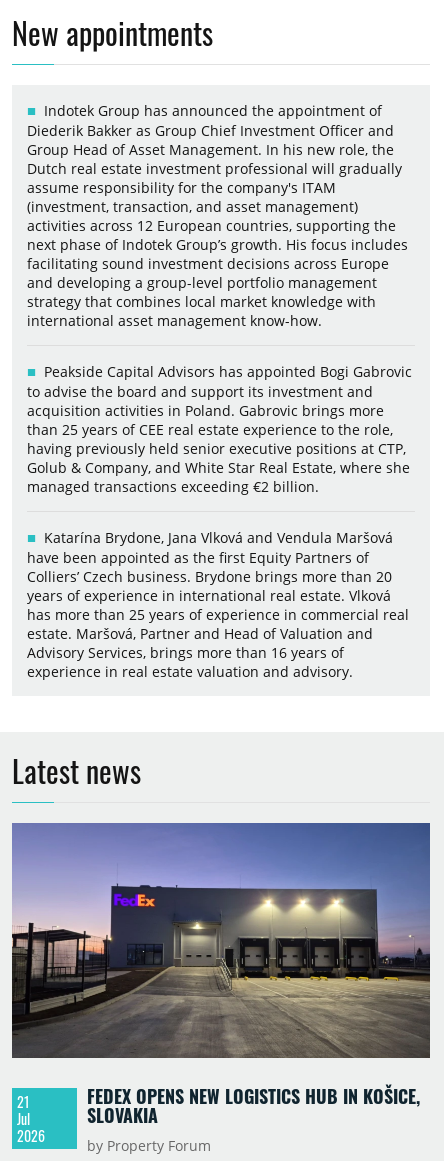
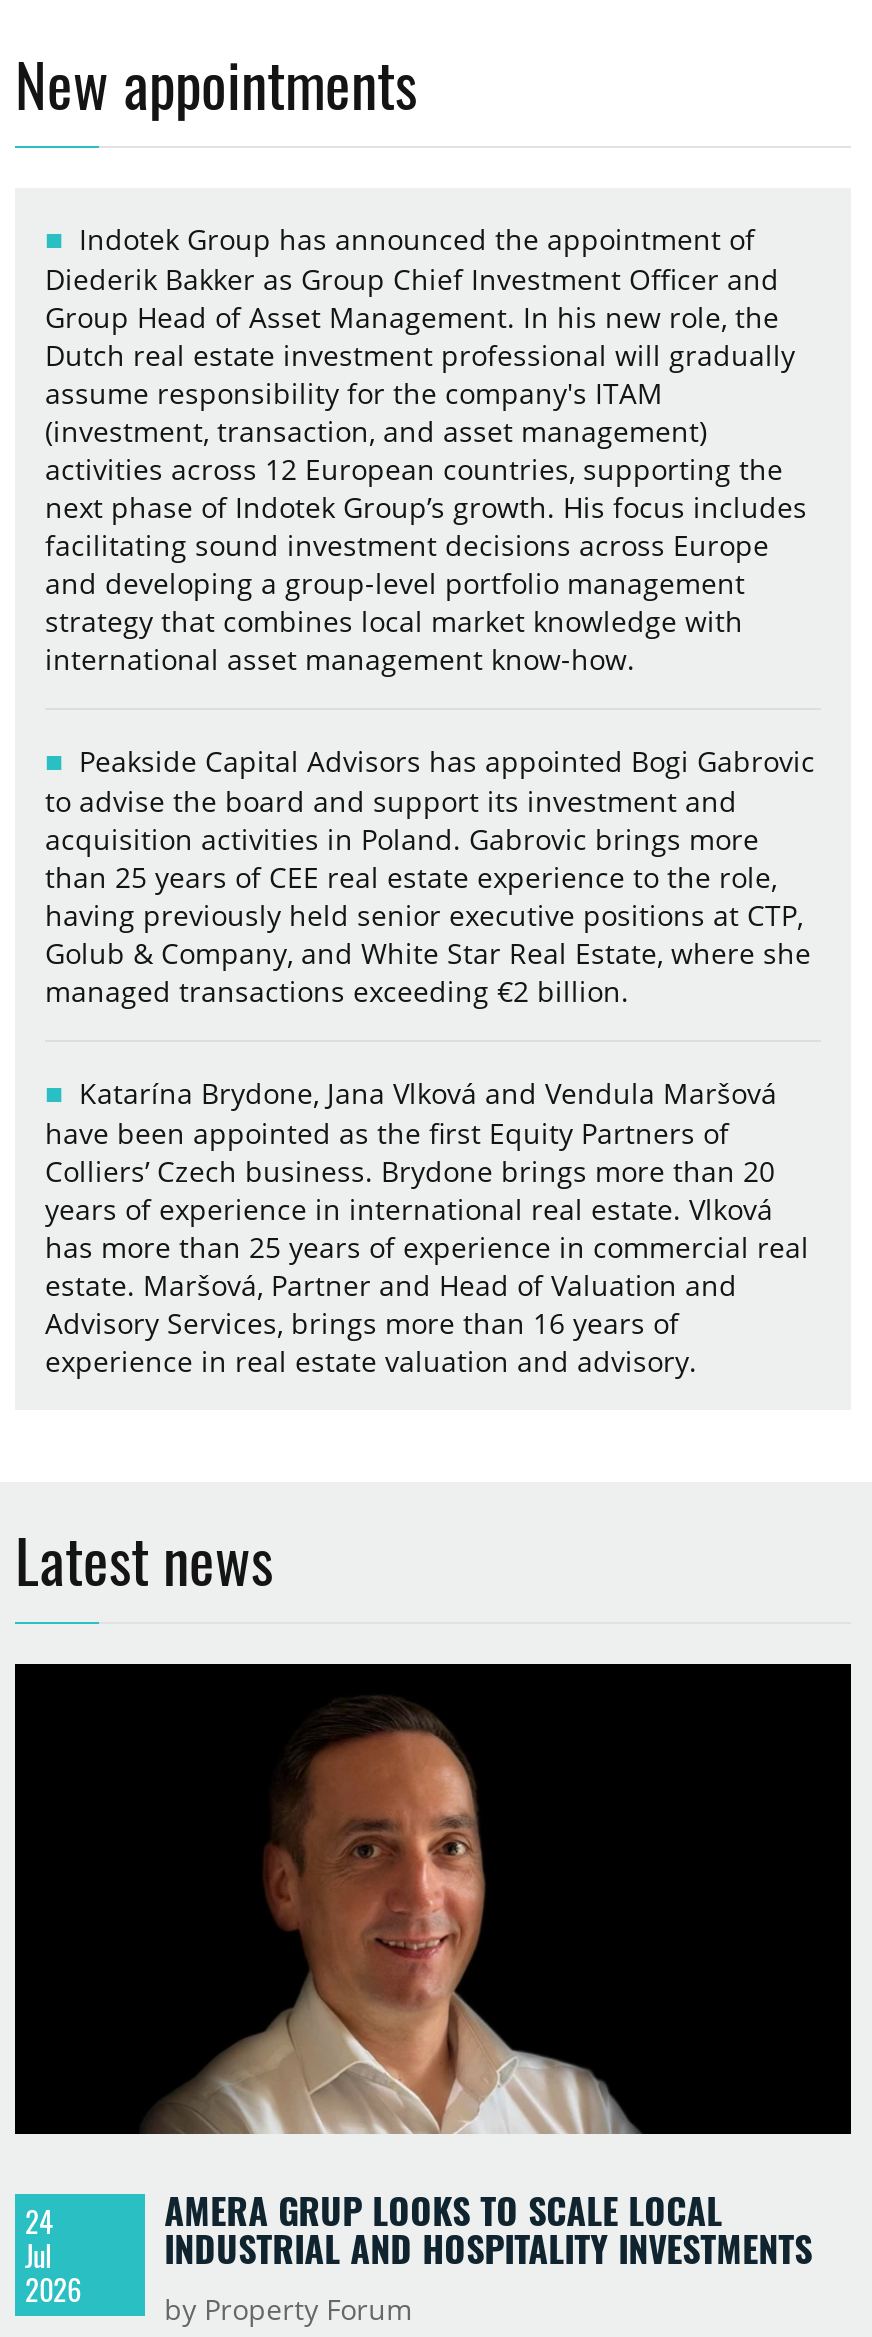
- [image]
- FEDEX OPENS NEW LOGISTICS HUB IN KOŠICE,
- SLOVAKIA
+ [image]
+ AMERA GRUP LOOKS TO SCALE LOCAL
+ INDUSTRIAL AND HOSPITALITY INVESTMENTS

- 21
+ 24
